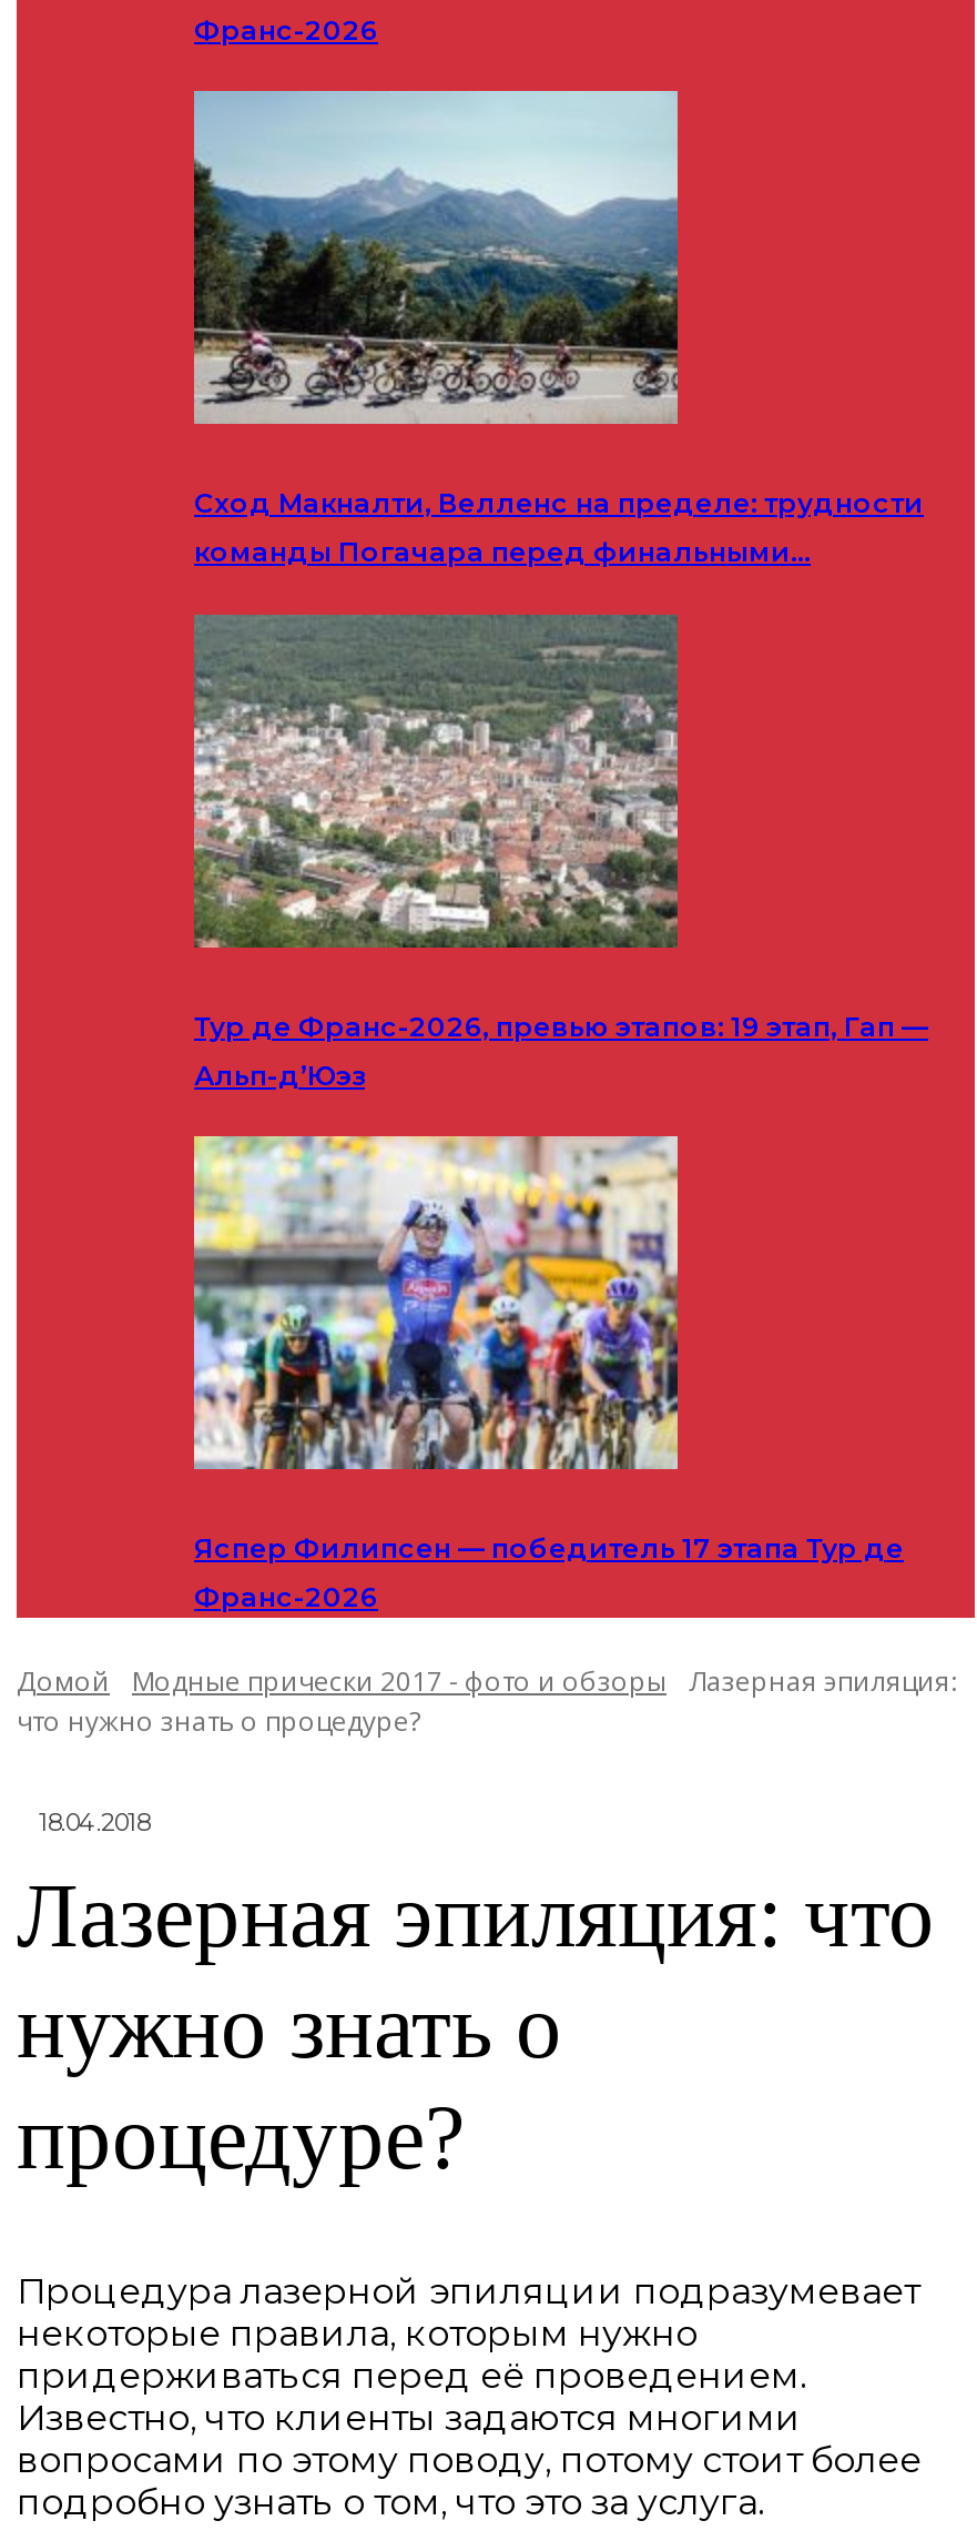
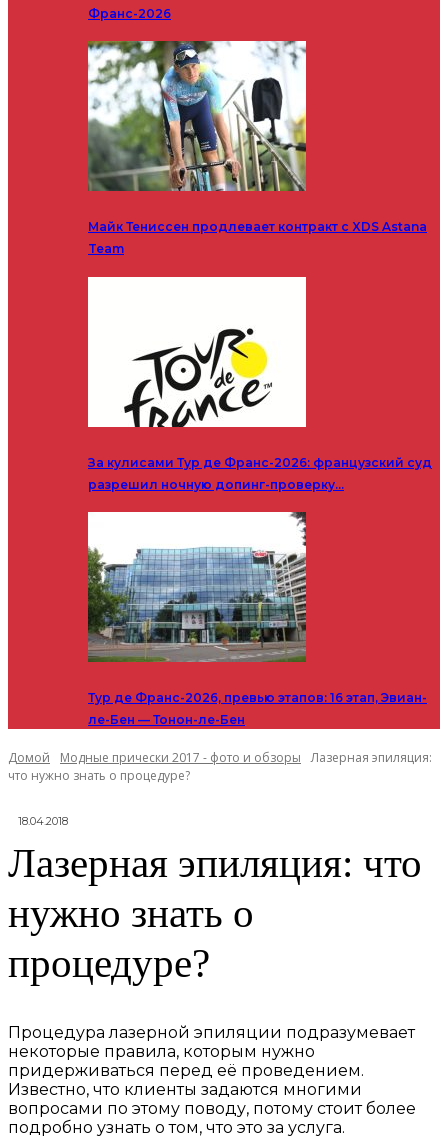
- [image]
- Сход Макналти, Велленс на пределе: трудности
+ [image]
+ Майк Тениссен продлевает контракт с XDS Astana

- команды Погачара перед финальными…
+ Team

- [image]
- Тур де Франс-2026, превью этапов: 19 этап, Гап —
+ [image]
+ За кулисами Тур де Франс-2026: французский суд

- Альп-д’Юэз
+ разрешил ночную допинг-проверку…

- [image]
- Яспер Филипсен — победитель 17 этапа Тур де
+ [image]
+ Тур де Франс-2026, превью этапов: 16 этап, Эвиан-

- Франс-2026
+ ле-Бен — Тонон-ле-Бен
